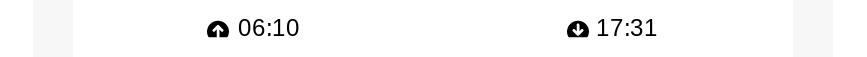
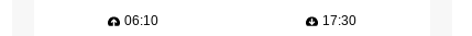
- 17:31
+ 17:30
